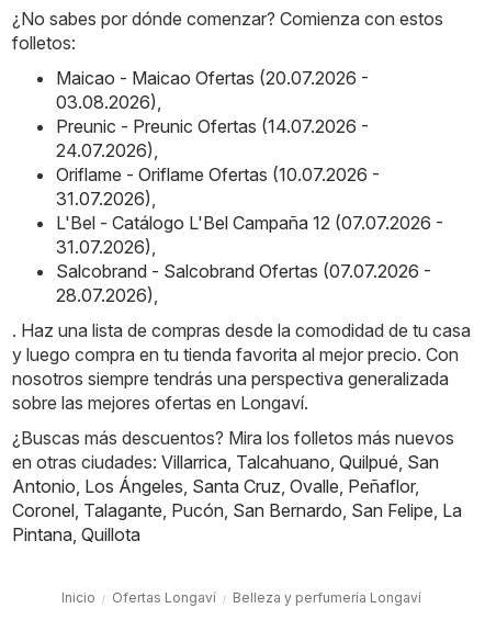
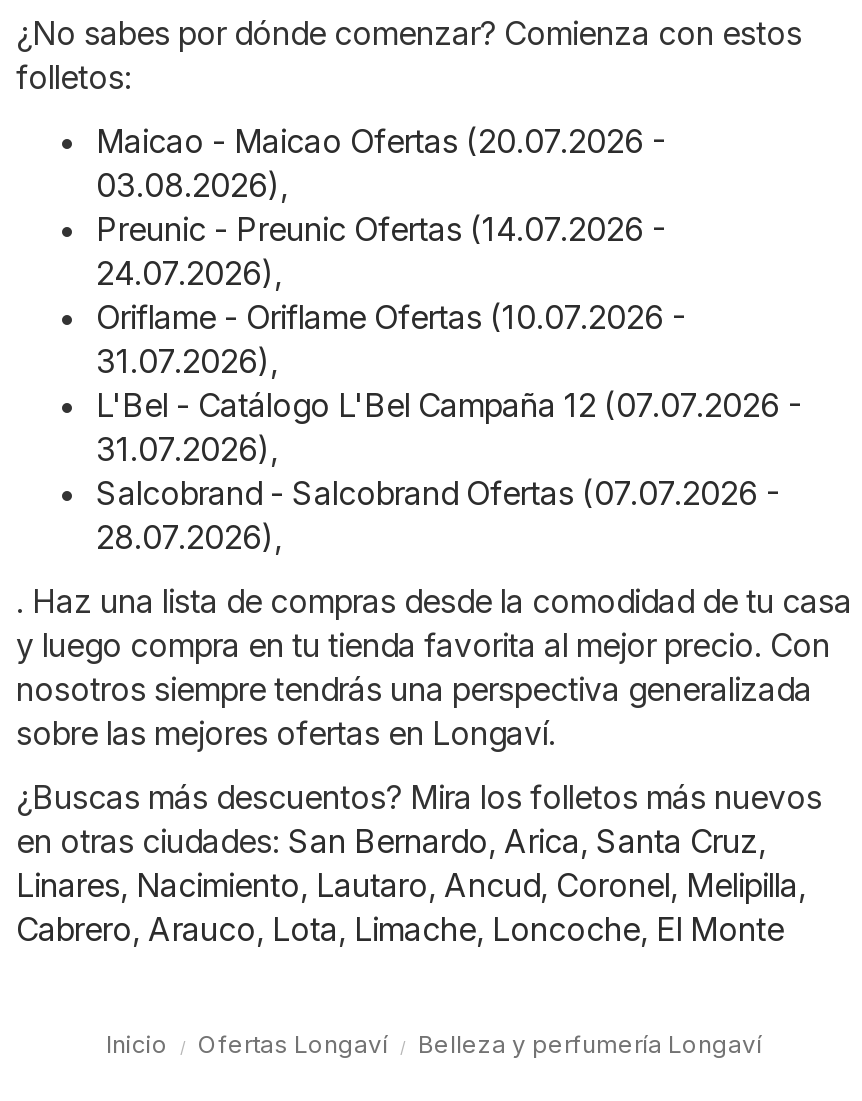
- en otras ciudades: Villarrica, Talcahuano, Quilpué, San
- Antonio, Los Ángeles, Santa Cruz, Ovalle, Peñaflor,
- Coronel, Talagante, Pucón, San Bernardo, San Felipe, La
- Pintana, Quillota
+ en otras ciudades: San Bernardo, Arica, Santa Cruz,
+ Linares, Nacimiento, Lautaro, Ancud, Coronel, Melipilla,
+ Cabrero, Arauco, Lota, Limache, Loncoche, El Monte
